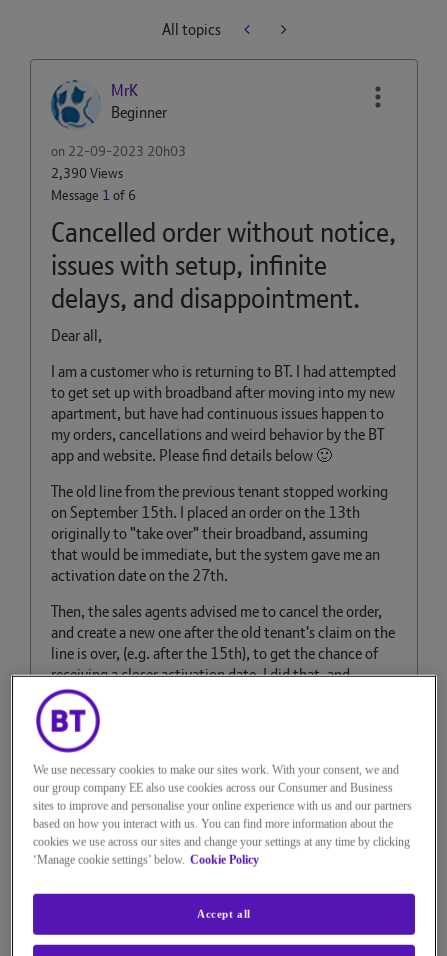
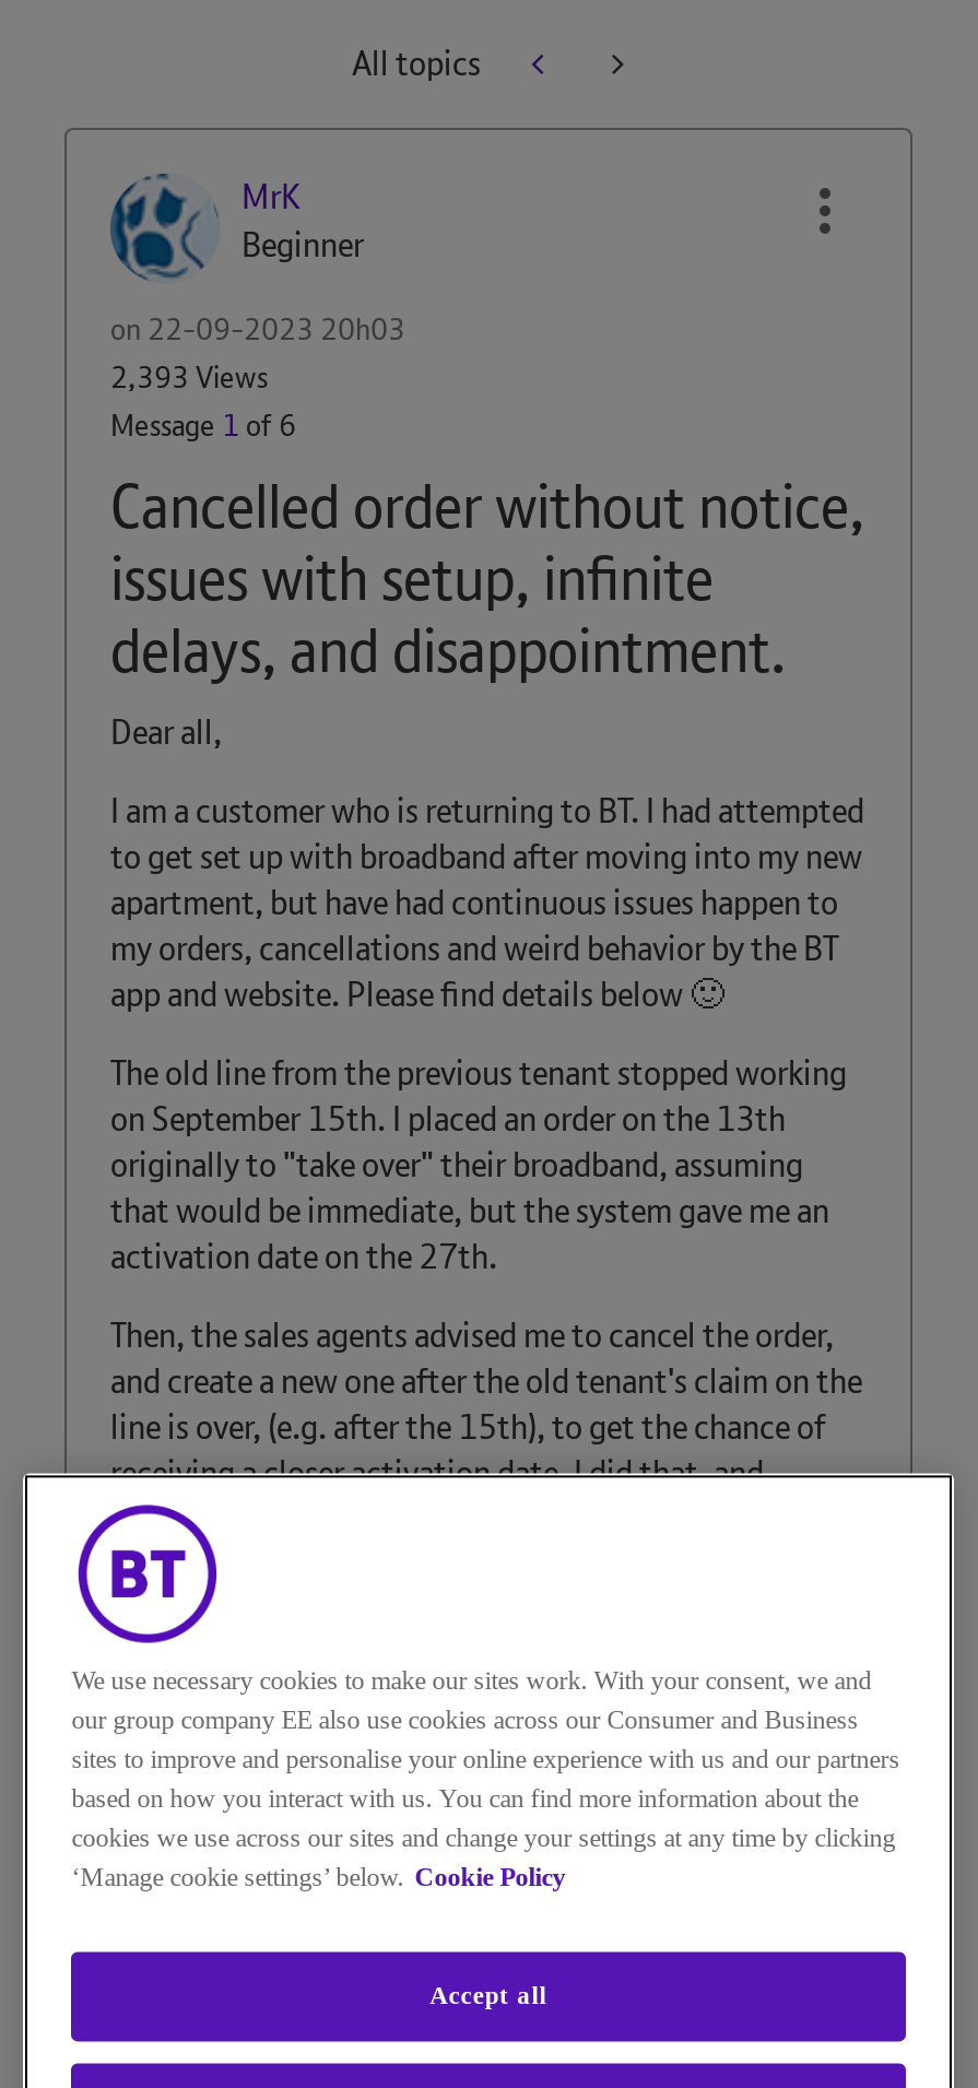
- 2,390 Views
+ 2,393 Views
